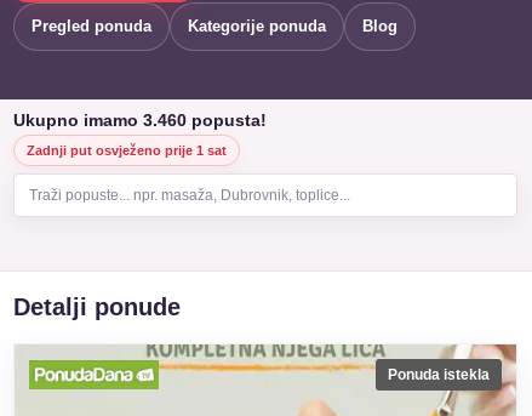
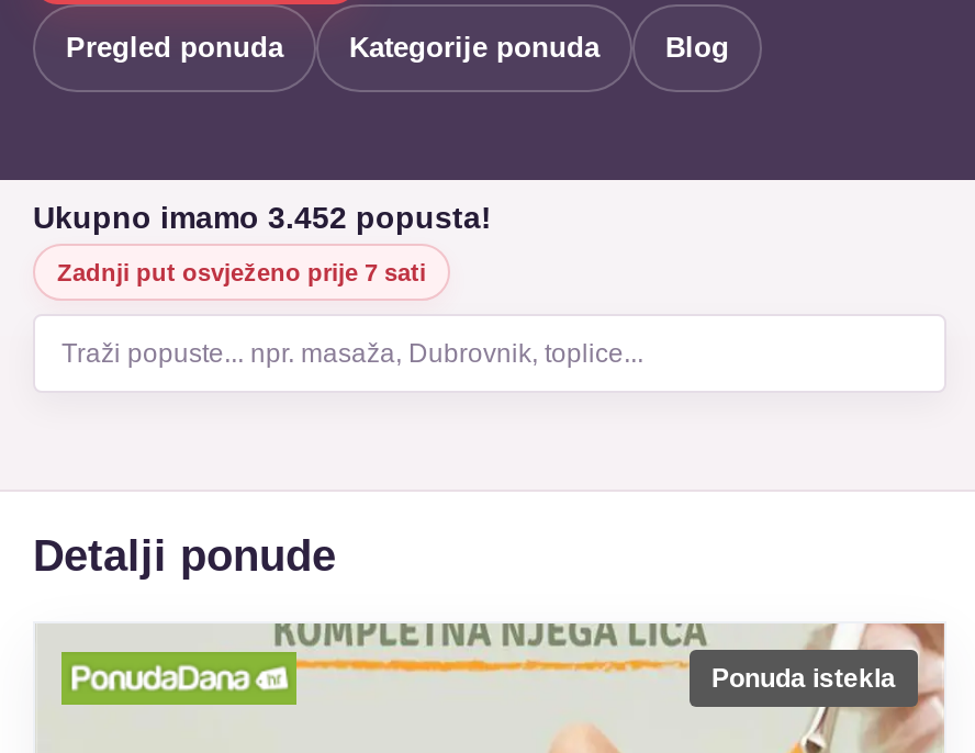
- Ukupno imamo 3.460 popusta!
+ Ukupno imamo 3.452 popusta!

- Zadnji put osvježeno prije 1 sat
+ Zadnji put osvježeno prije 7 sati
